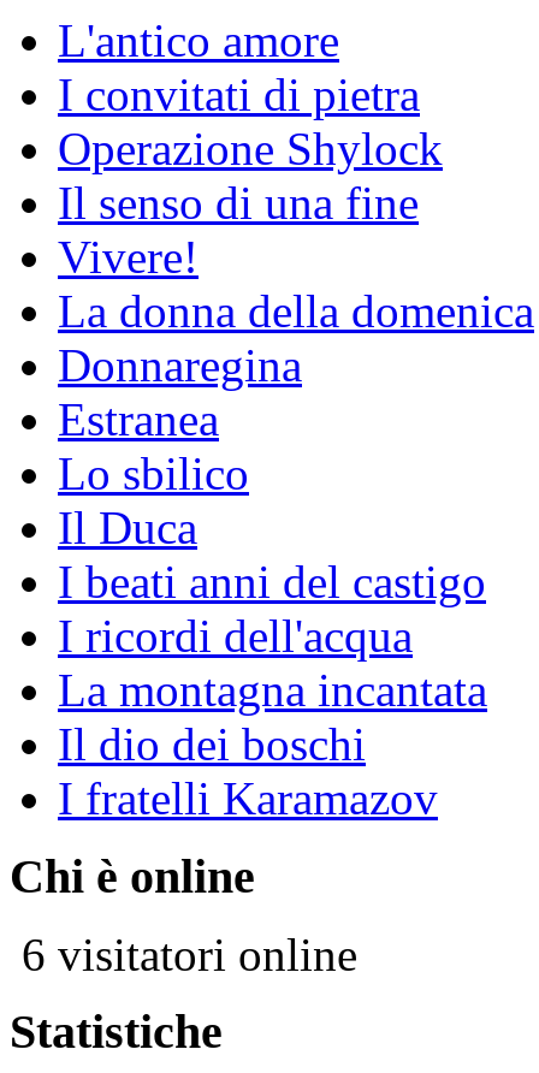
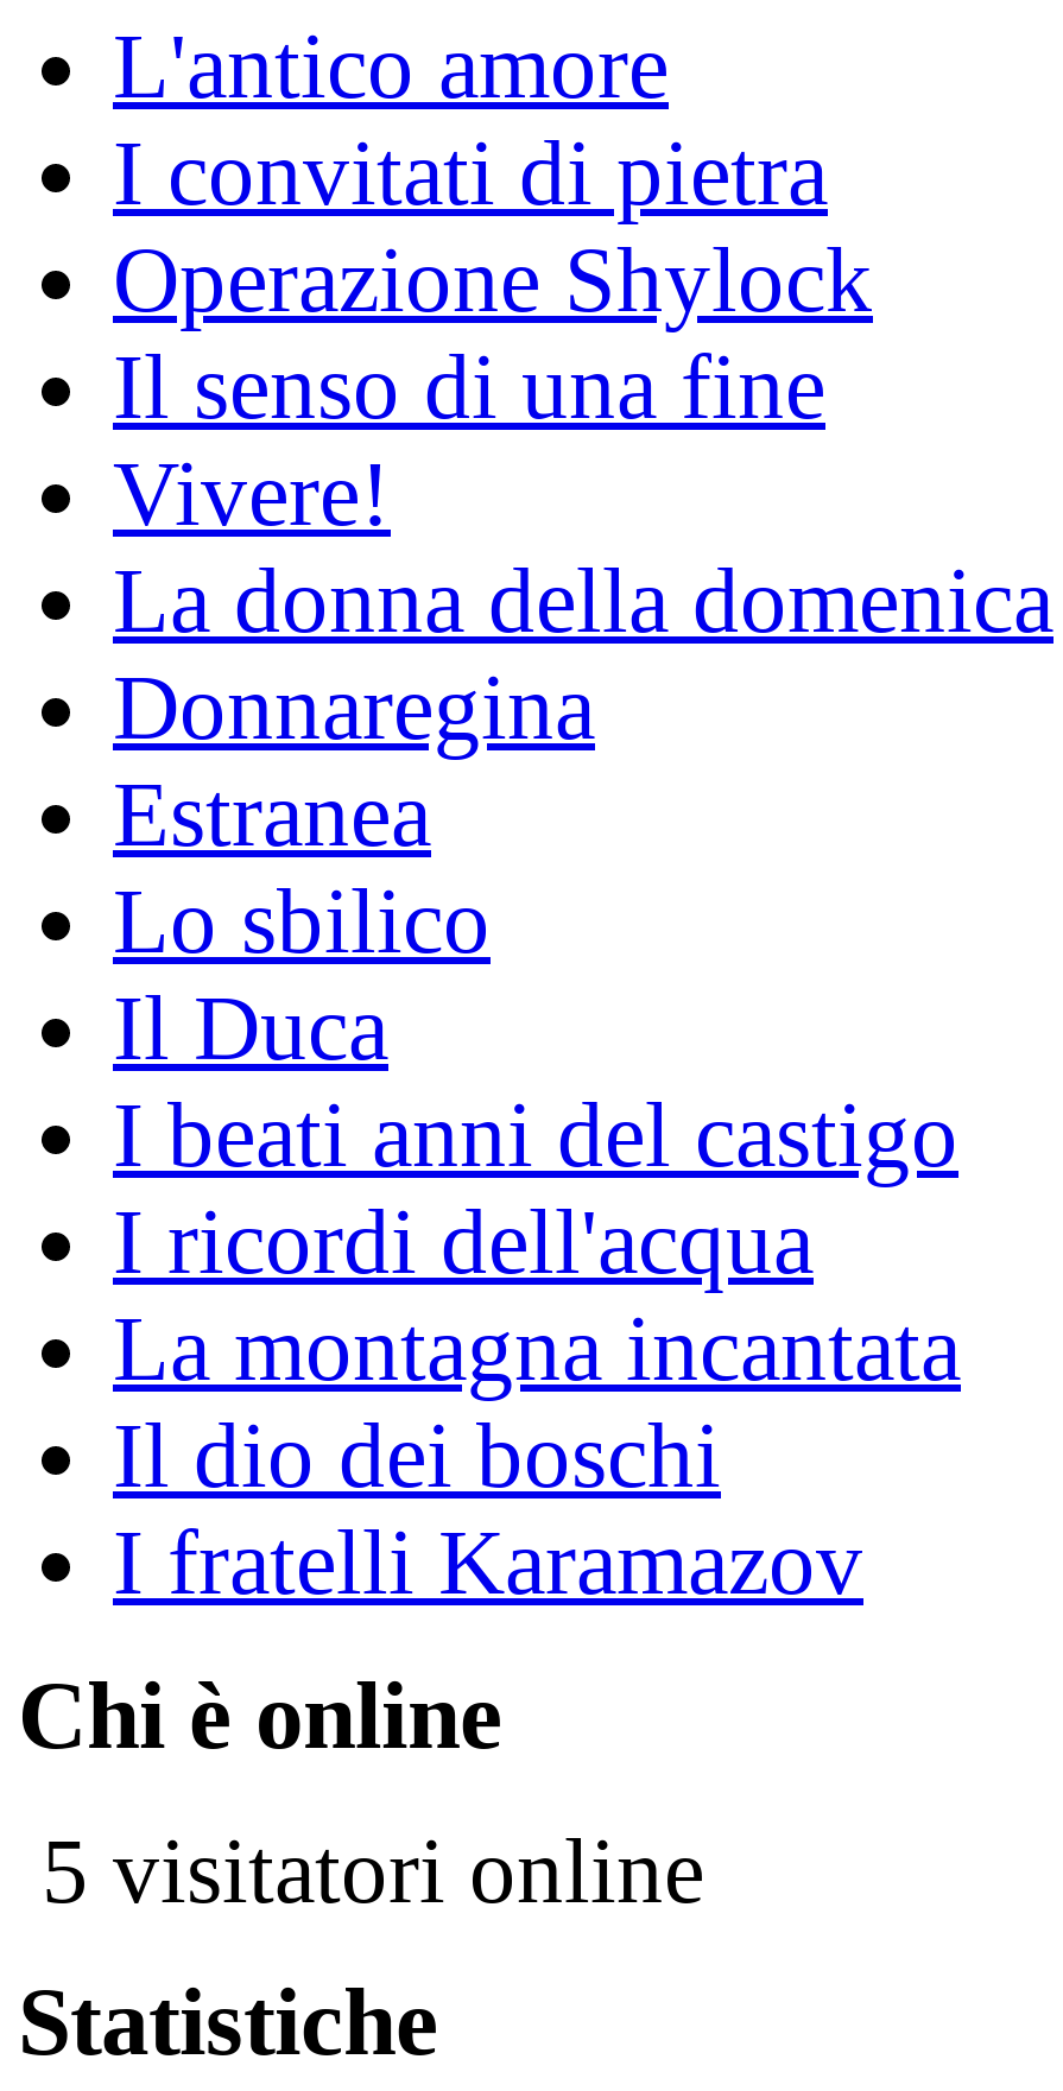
- 6 visitatori online
+ 5 visitatori online
